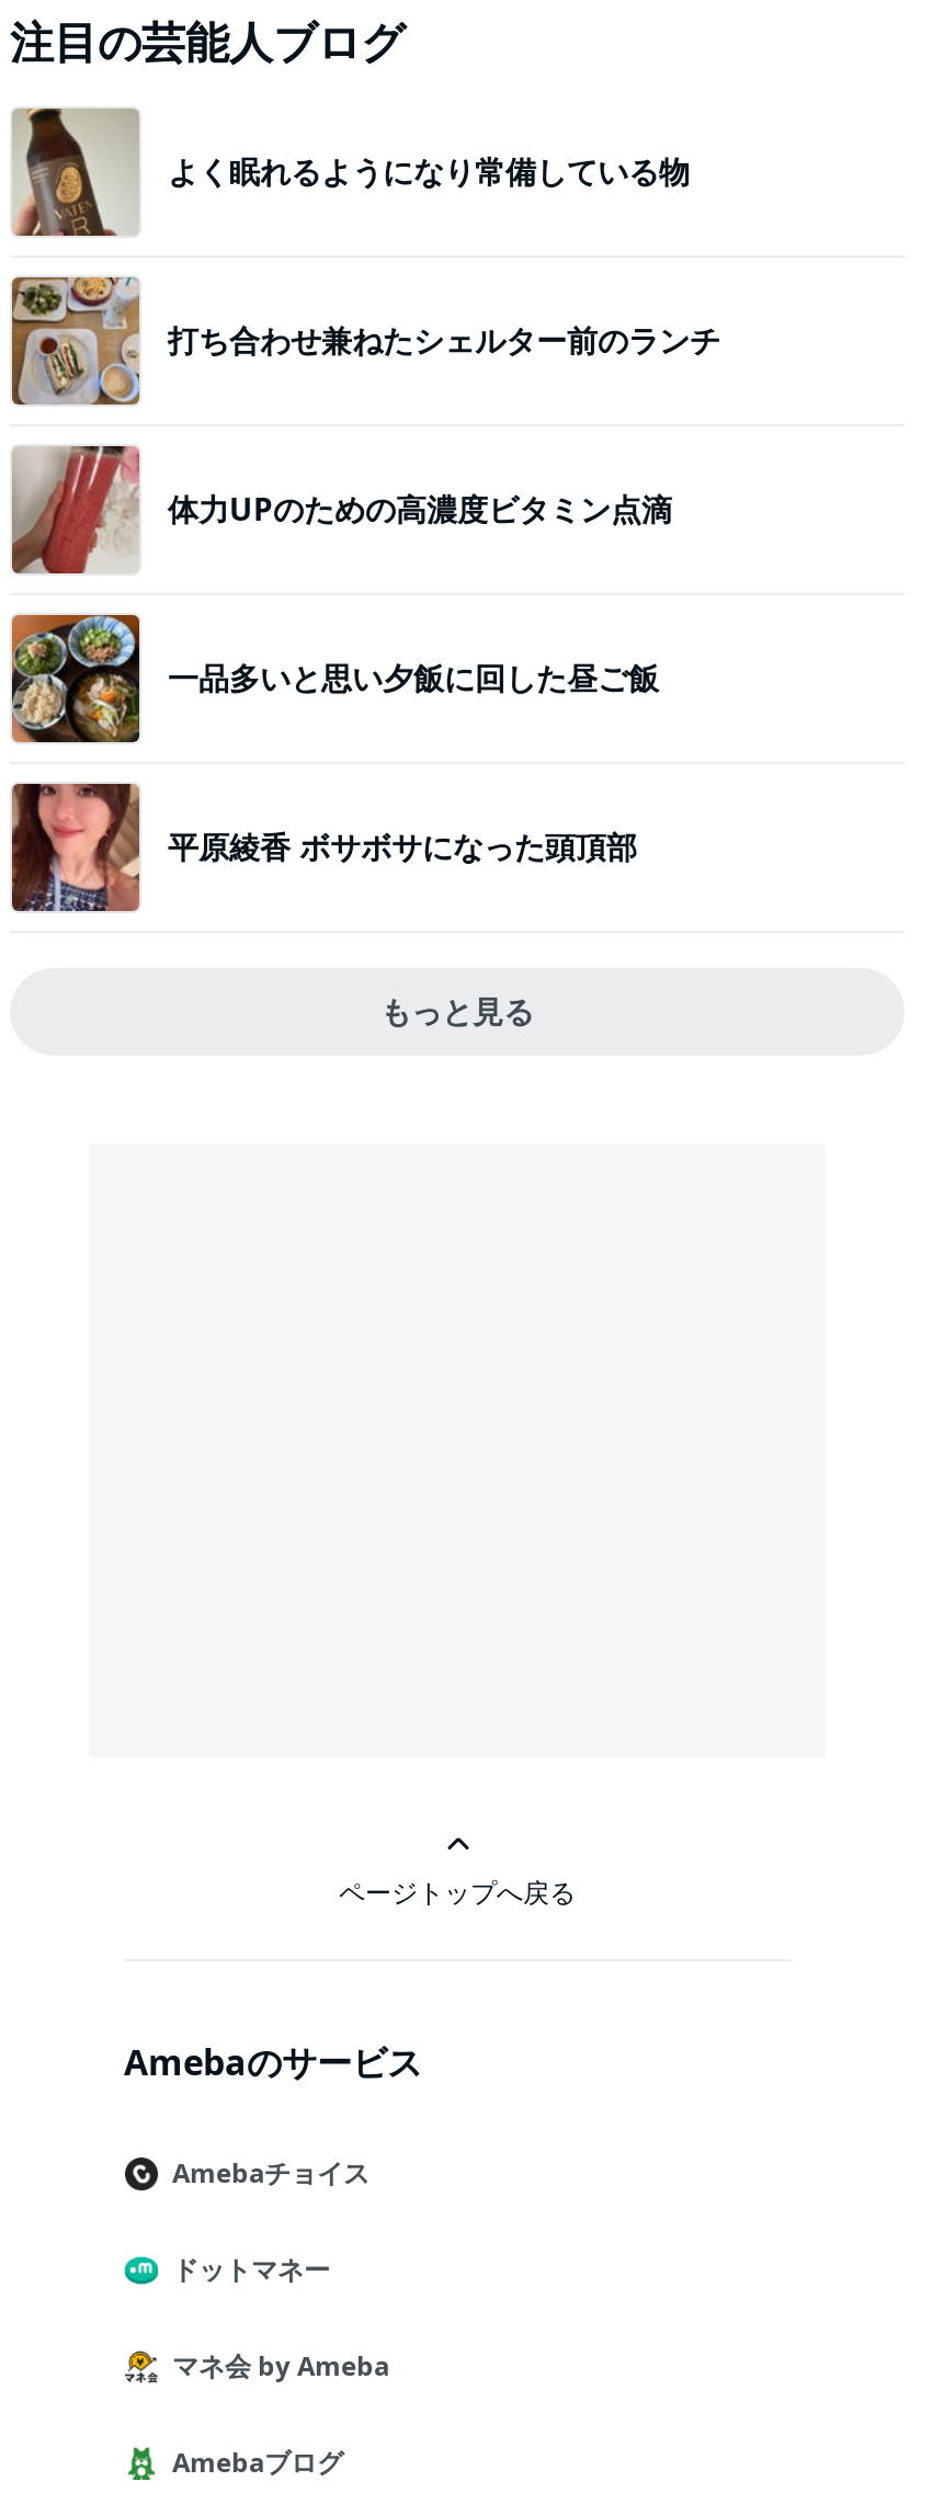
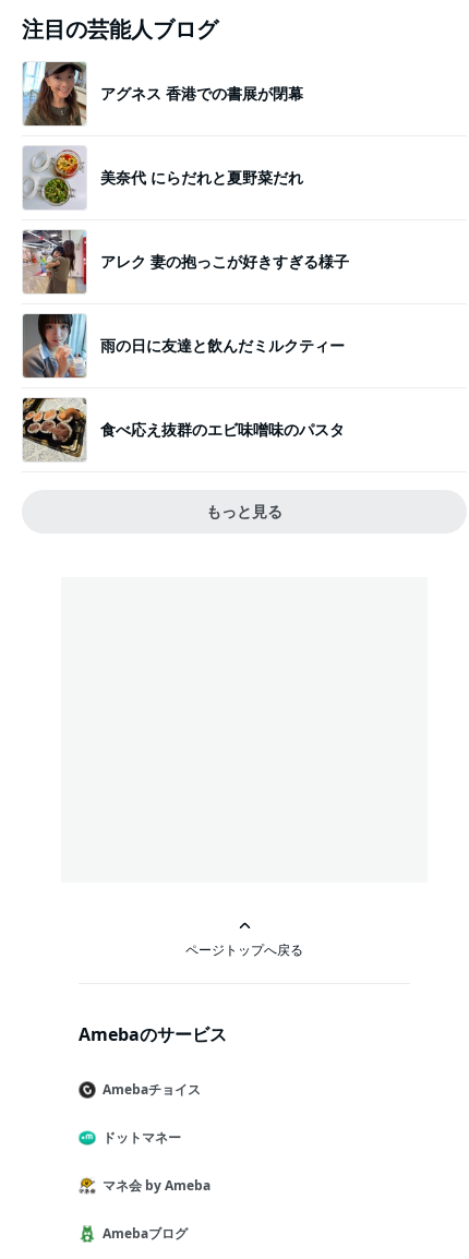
- [image]
- よく眠れるようになり常備している物
+ [image]
+ アグネス 香港での書展が閉幕

- [image]
- 打ち合わせ兼ねたシェルター前のランチ
+ [image]
+ 美奈代 にらだれと夏野菜だれ

- [image]
- 体力UPのための高濃度ビタミン点滴
+ [image]
+ アレク 妻の抱っこが好きすぎる様子

- [image]
- 一品多いと思い夕飯に回した昼ご飯
+ [image]
+ 雨の日に友達と飲んだミルクティー

- [image]
- 平原綾香 ボサボサになった頭頂部
+ [image]
+ 食べ応え抜群のエビ味噌味のパスタ
